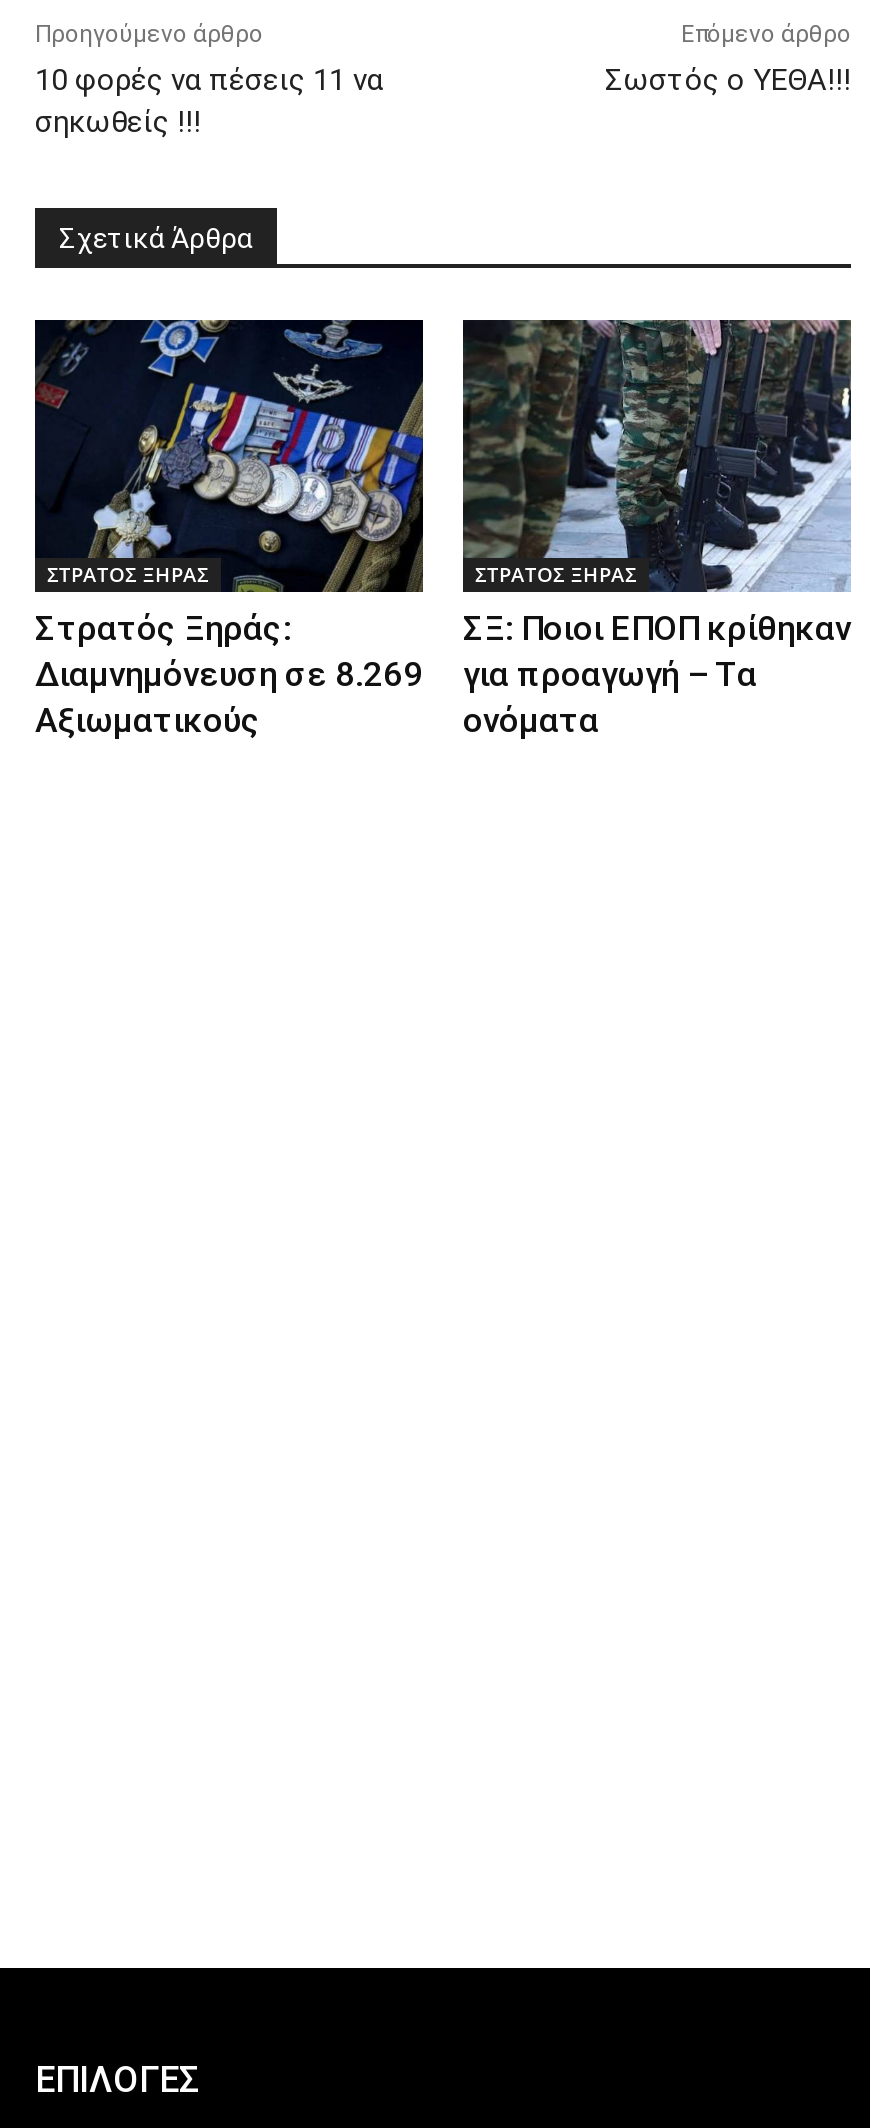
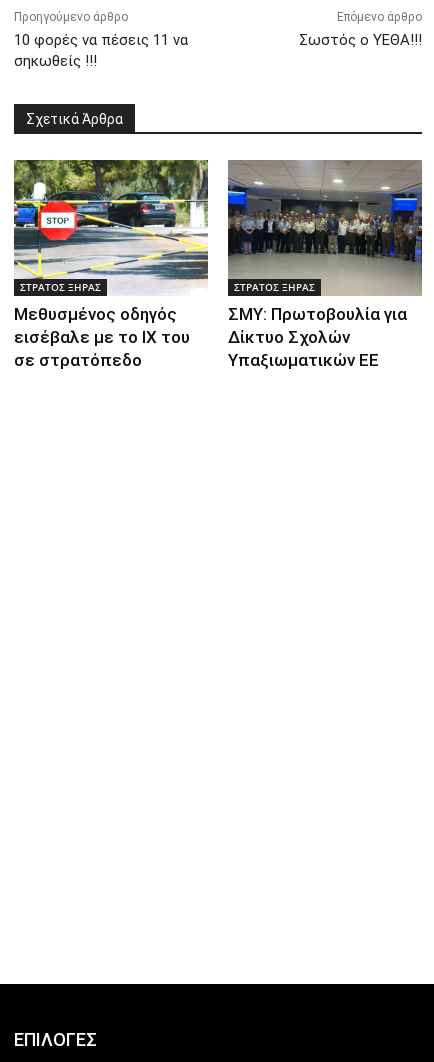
- [image]
- Στρατός Ξηράς:
- Διαμνημόνευση σε 8.269
- Αξιωματικούς
+ [image]
+ Μεθυσμένος οδηγός
+ εισέβαλε με το ΙΧ του
+ σε στρατόπεδο

- [image]
- ΣΞ: Ποιοι ΕΠΟΠ κρίθηκαν
- για προαγωγή – Τα
- ονόματα
+ [image]
+ ΣΜΥ: Πρωτοβουλία για
+ Δίκτυο Σχολών
+ Υπαξιωματικών ΕΕ
